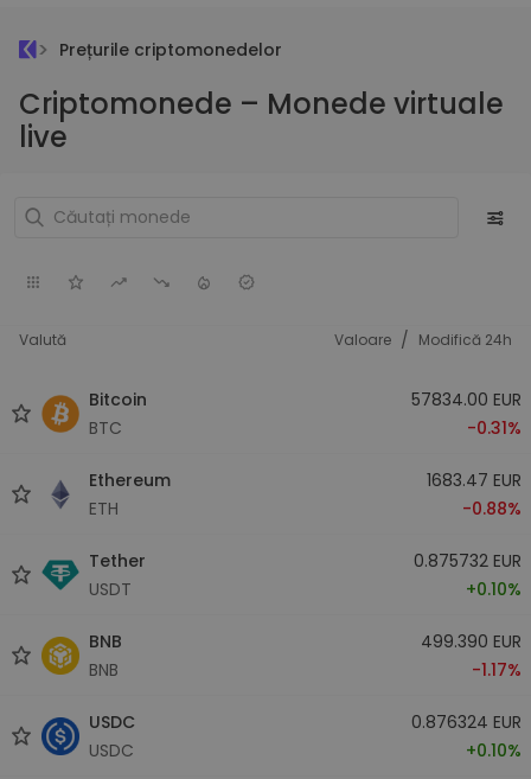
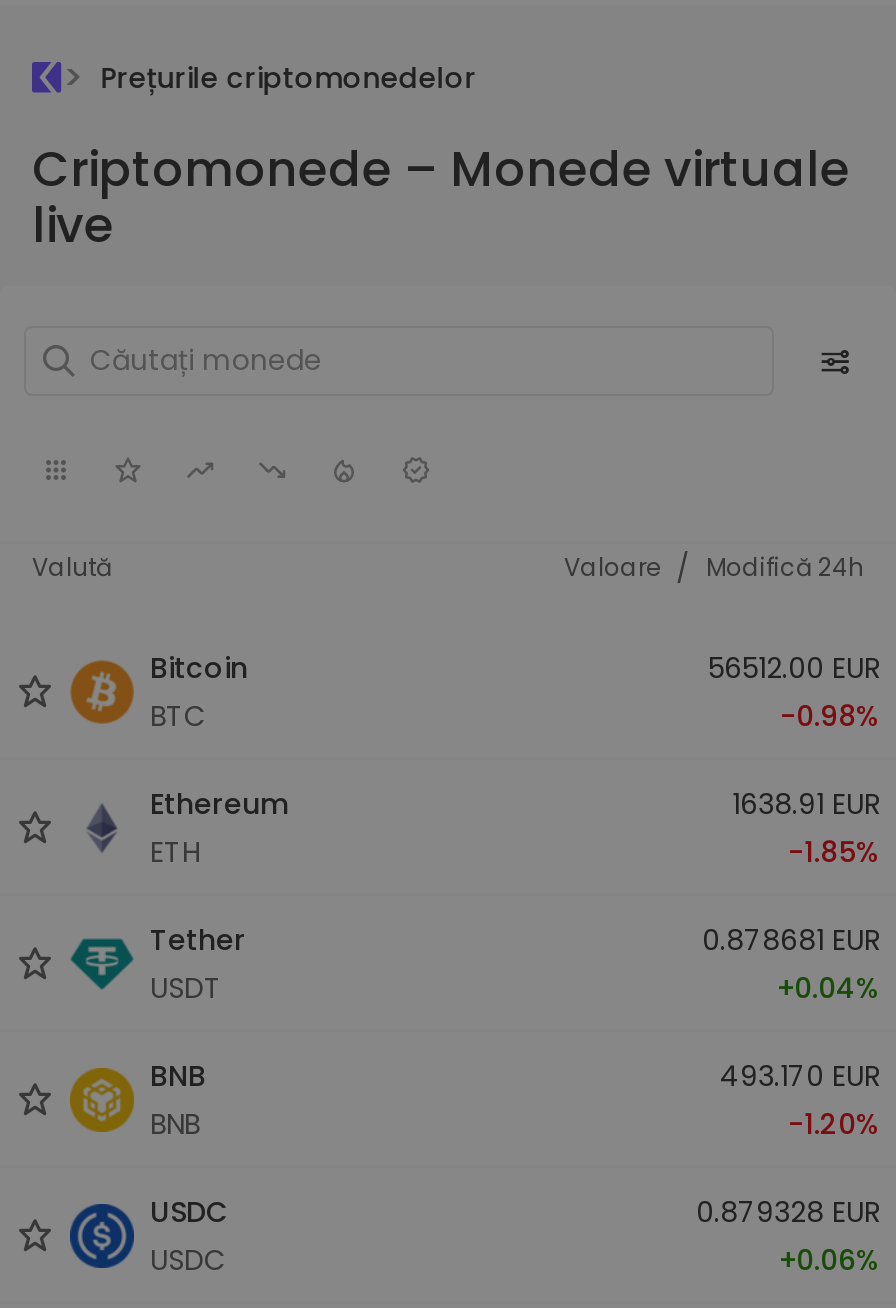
- 57834.00 EUR
+ 56512.00 EUR

- -0.31%
+ -0.98%

- 1683.47 EUR
+ 1638.91 EUR

- -0.88%
+ -1.85%

- 0.875732 EUR
+ 0.878681 EUR

- +0.10%
+ +0.04%

- 499.390 EUR
+ 493.170 EUR

- -1.17%
+ -1.20%

- 0.876324 EUR
+ 0.879328 EUR

- +0.10%
+ +0.06%
